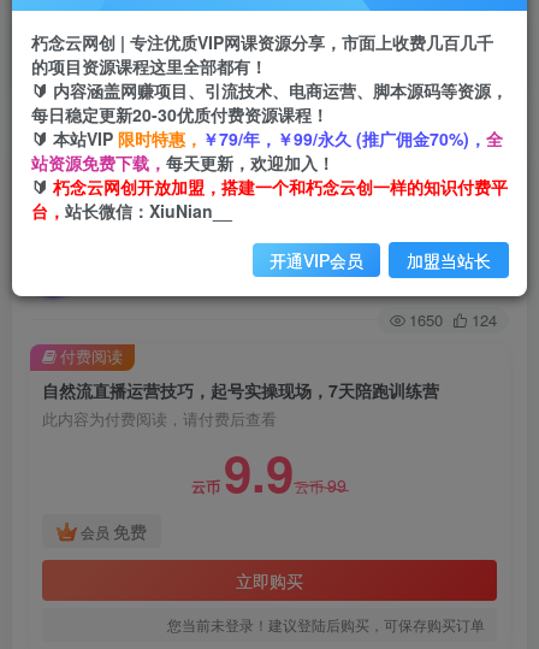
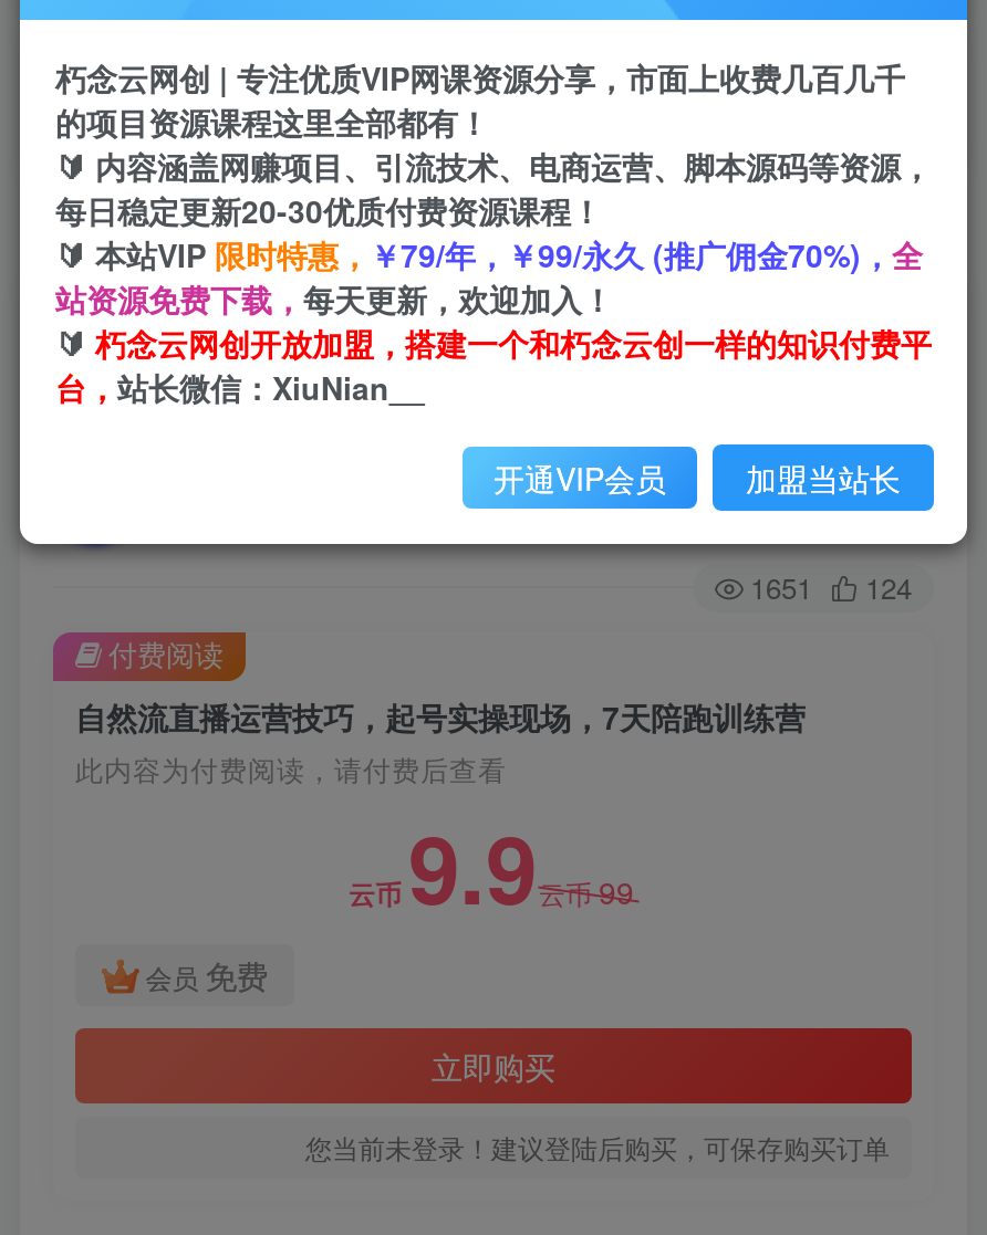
- 1650 124
+ 1651 124
